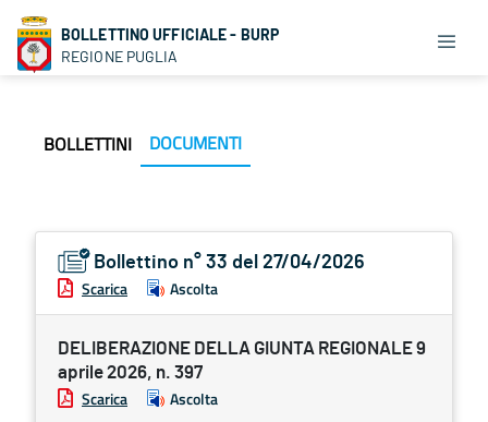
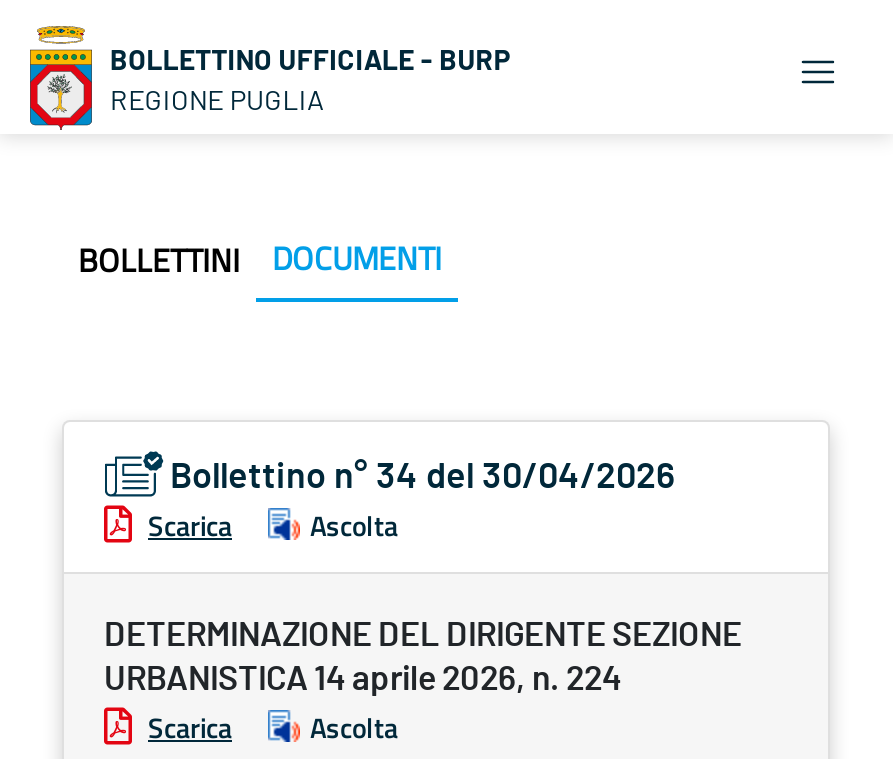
- Bollettino n° 33 del 27/04/2026
+ Bollettino n° 34 del 30/04/2026

- DELIBERAZIONE DELLA GIUNTA REGIONALE 9
- aprile 2026, n. 397
+ DETERMINAZIONE DEL DIRIGENTE SEZIONE
+ URBANISTICA 14 aprile 2026, n. 224
